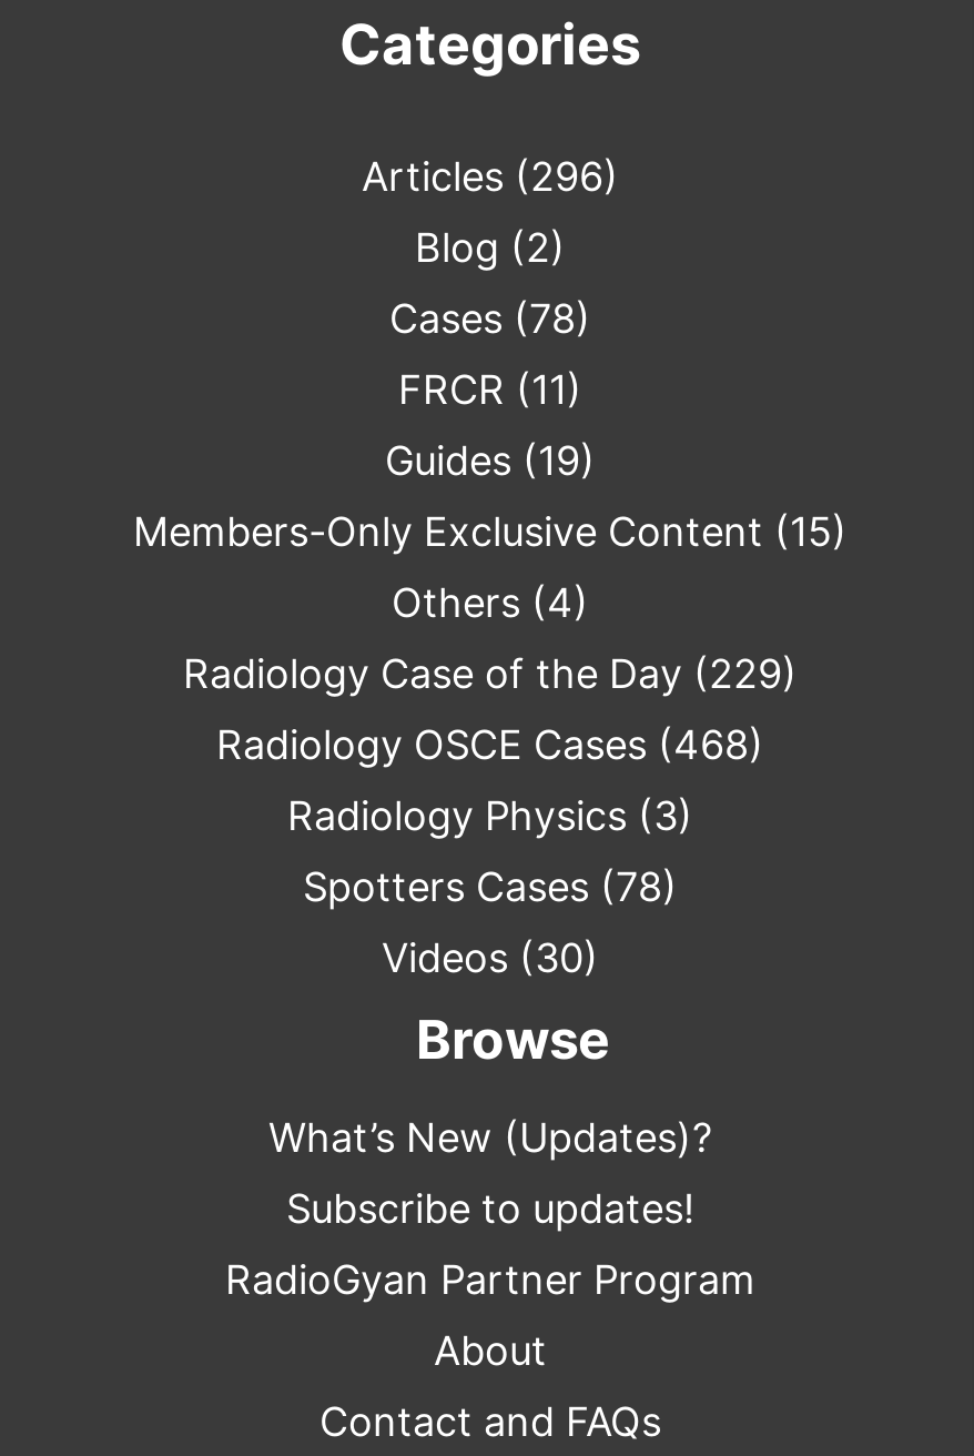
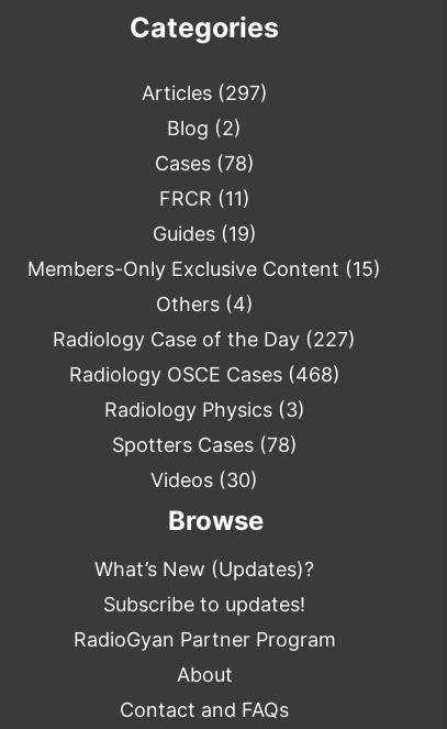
- Articles (296)
+ Articles (297)

- Radiology Case of the Day (229)
+ Radiology Case of the Day (227)
